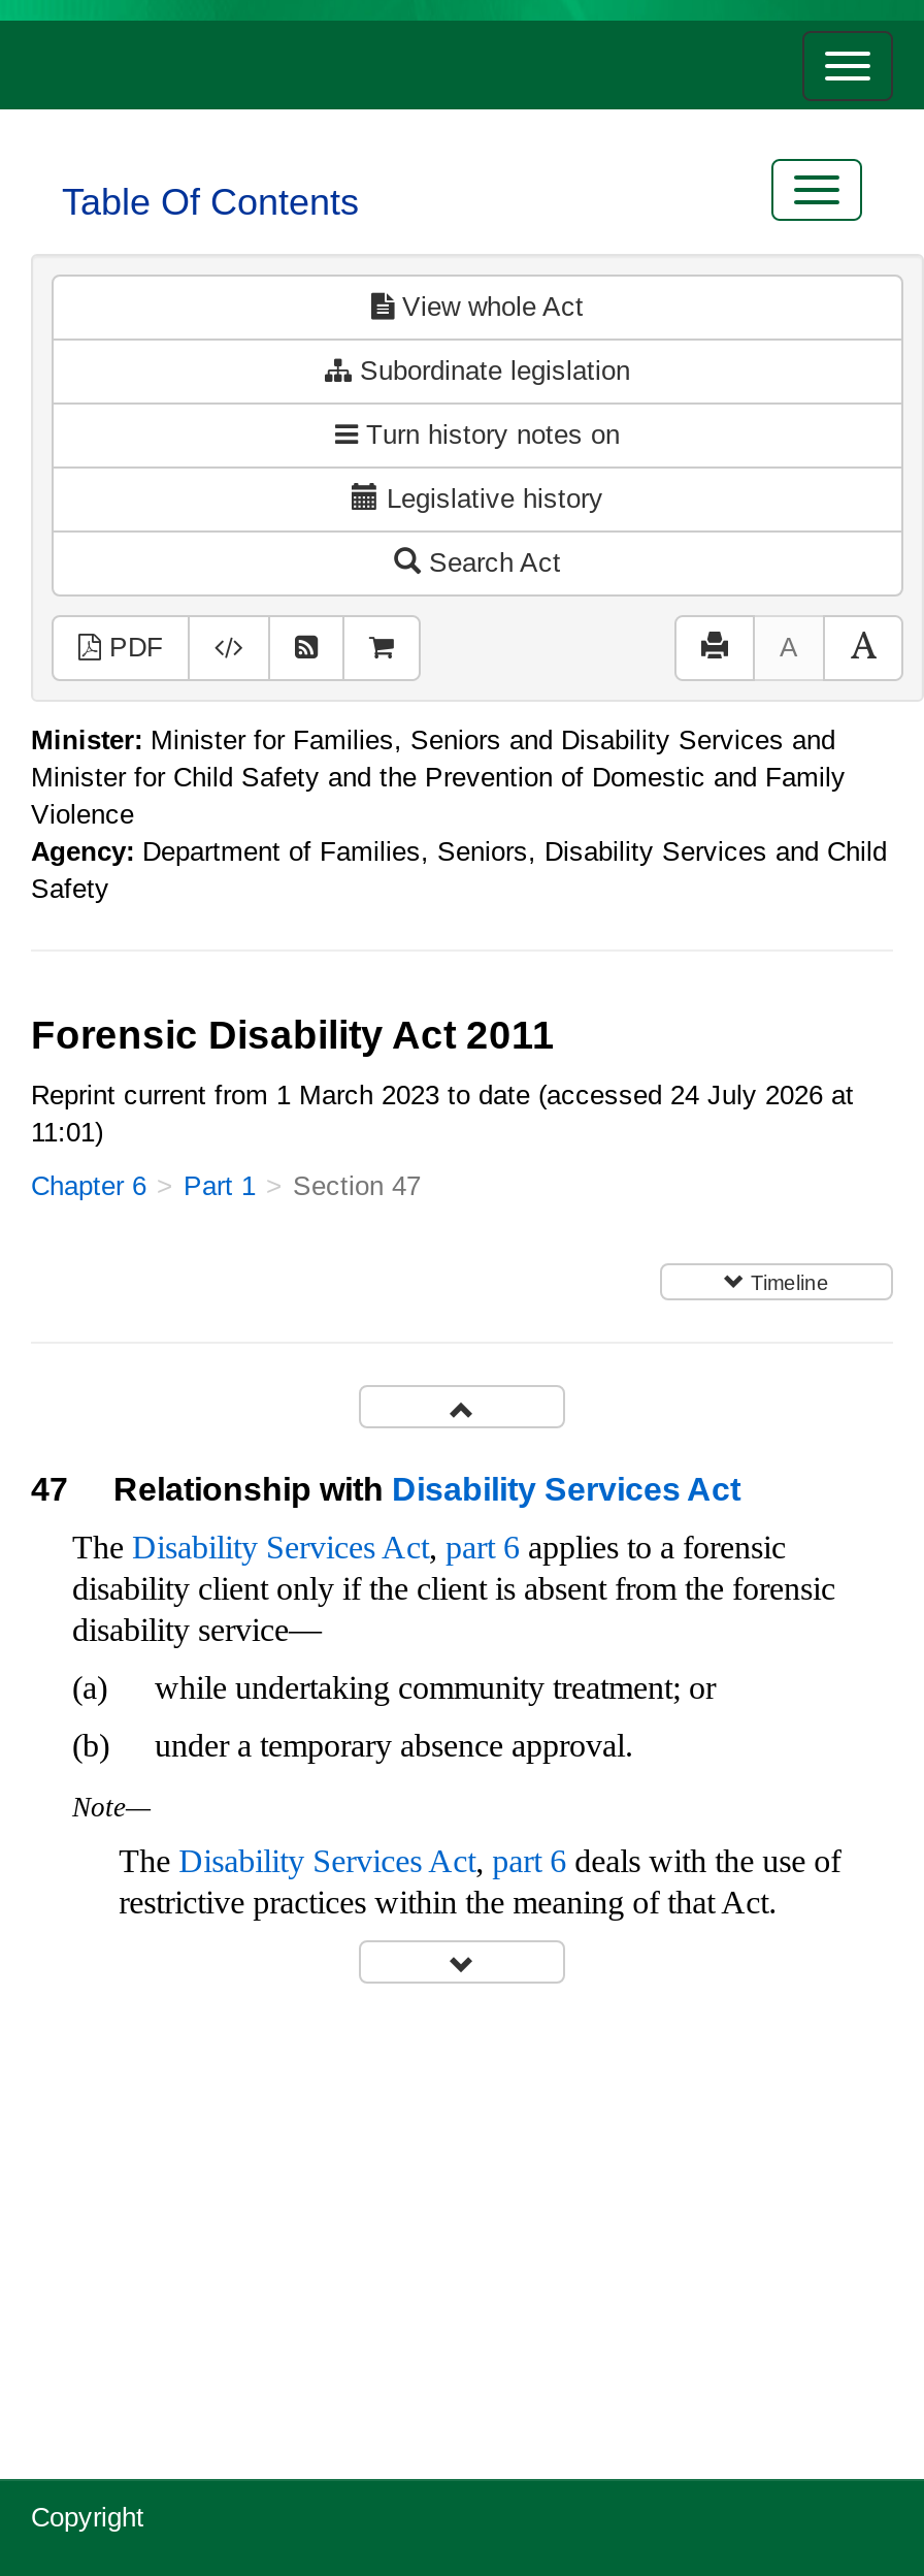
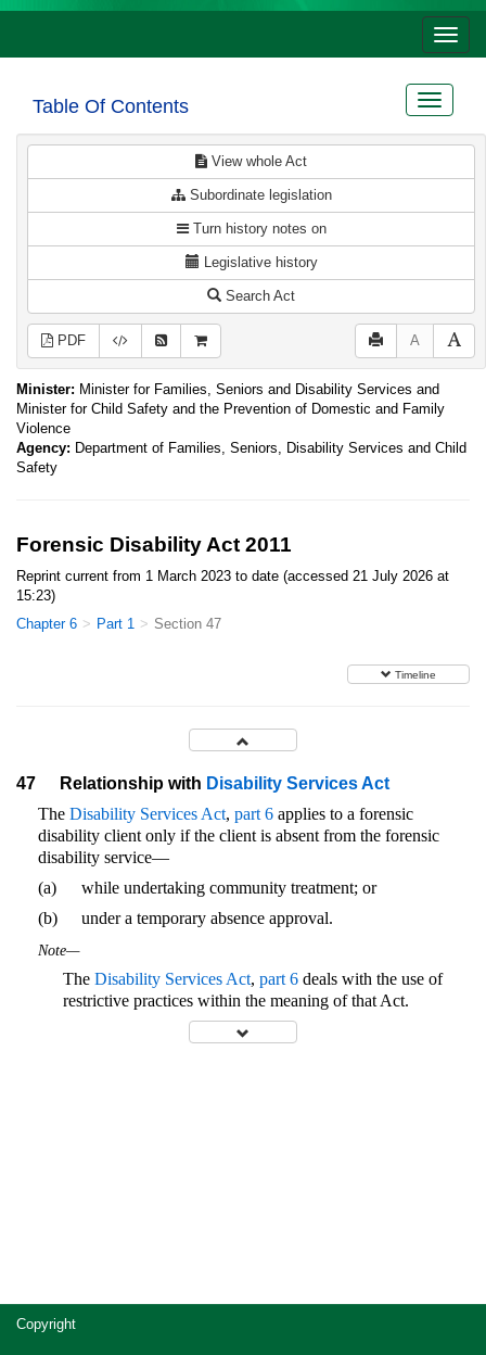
- Reprint current from 1 March 2023 to date (accessed 24 July 2026 at
+ Reprint current from 1 March 2023 to date (accessed 21 July 2026 at

- 11:01)
+ 15:23)
